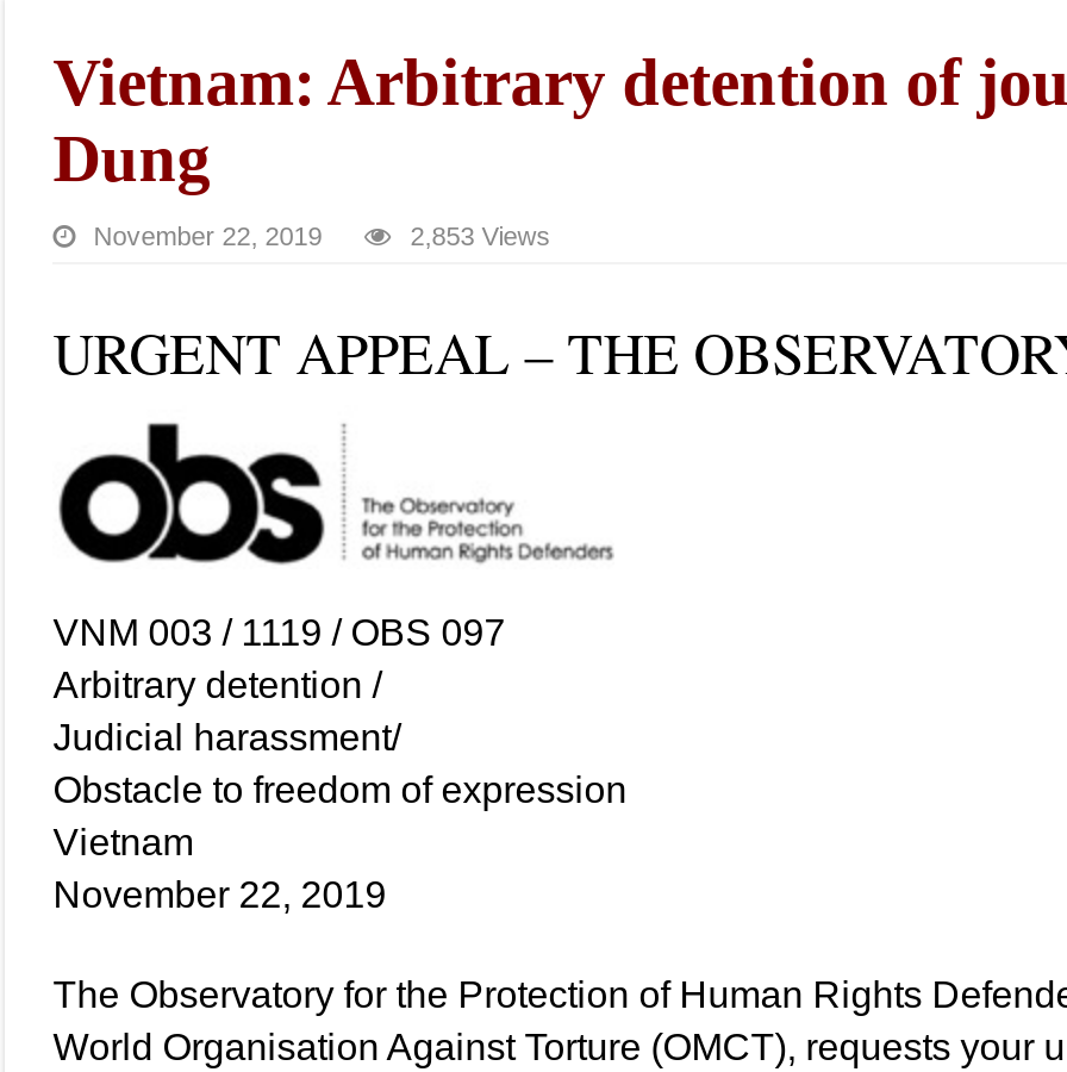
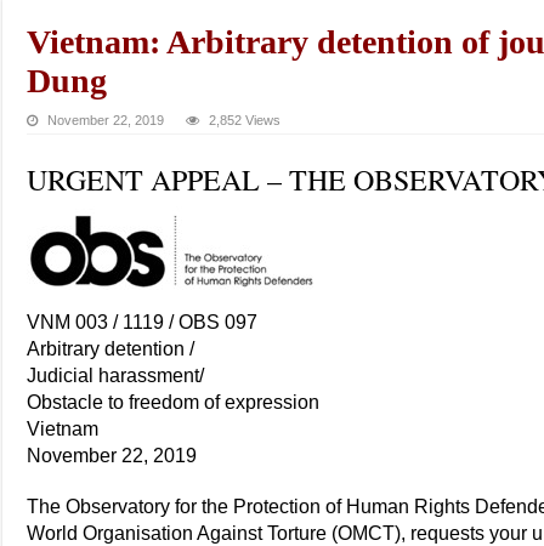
- 2,853 Views
+ 2,852 Views
